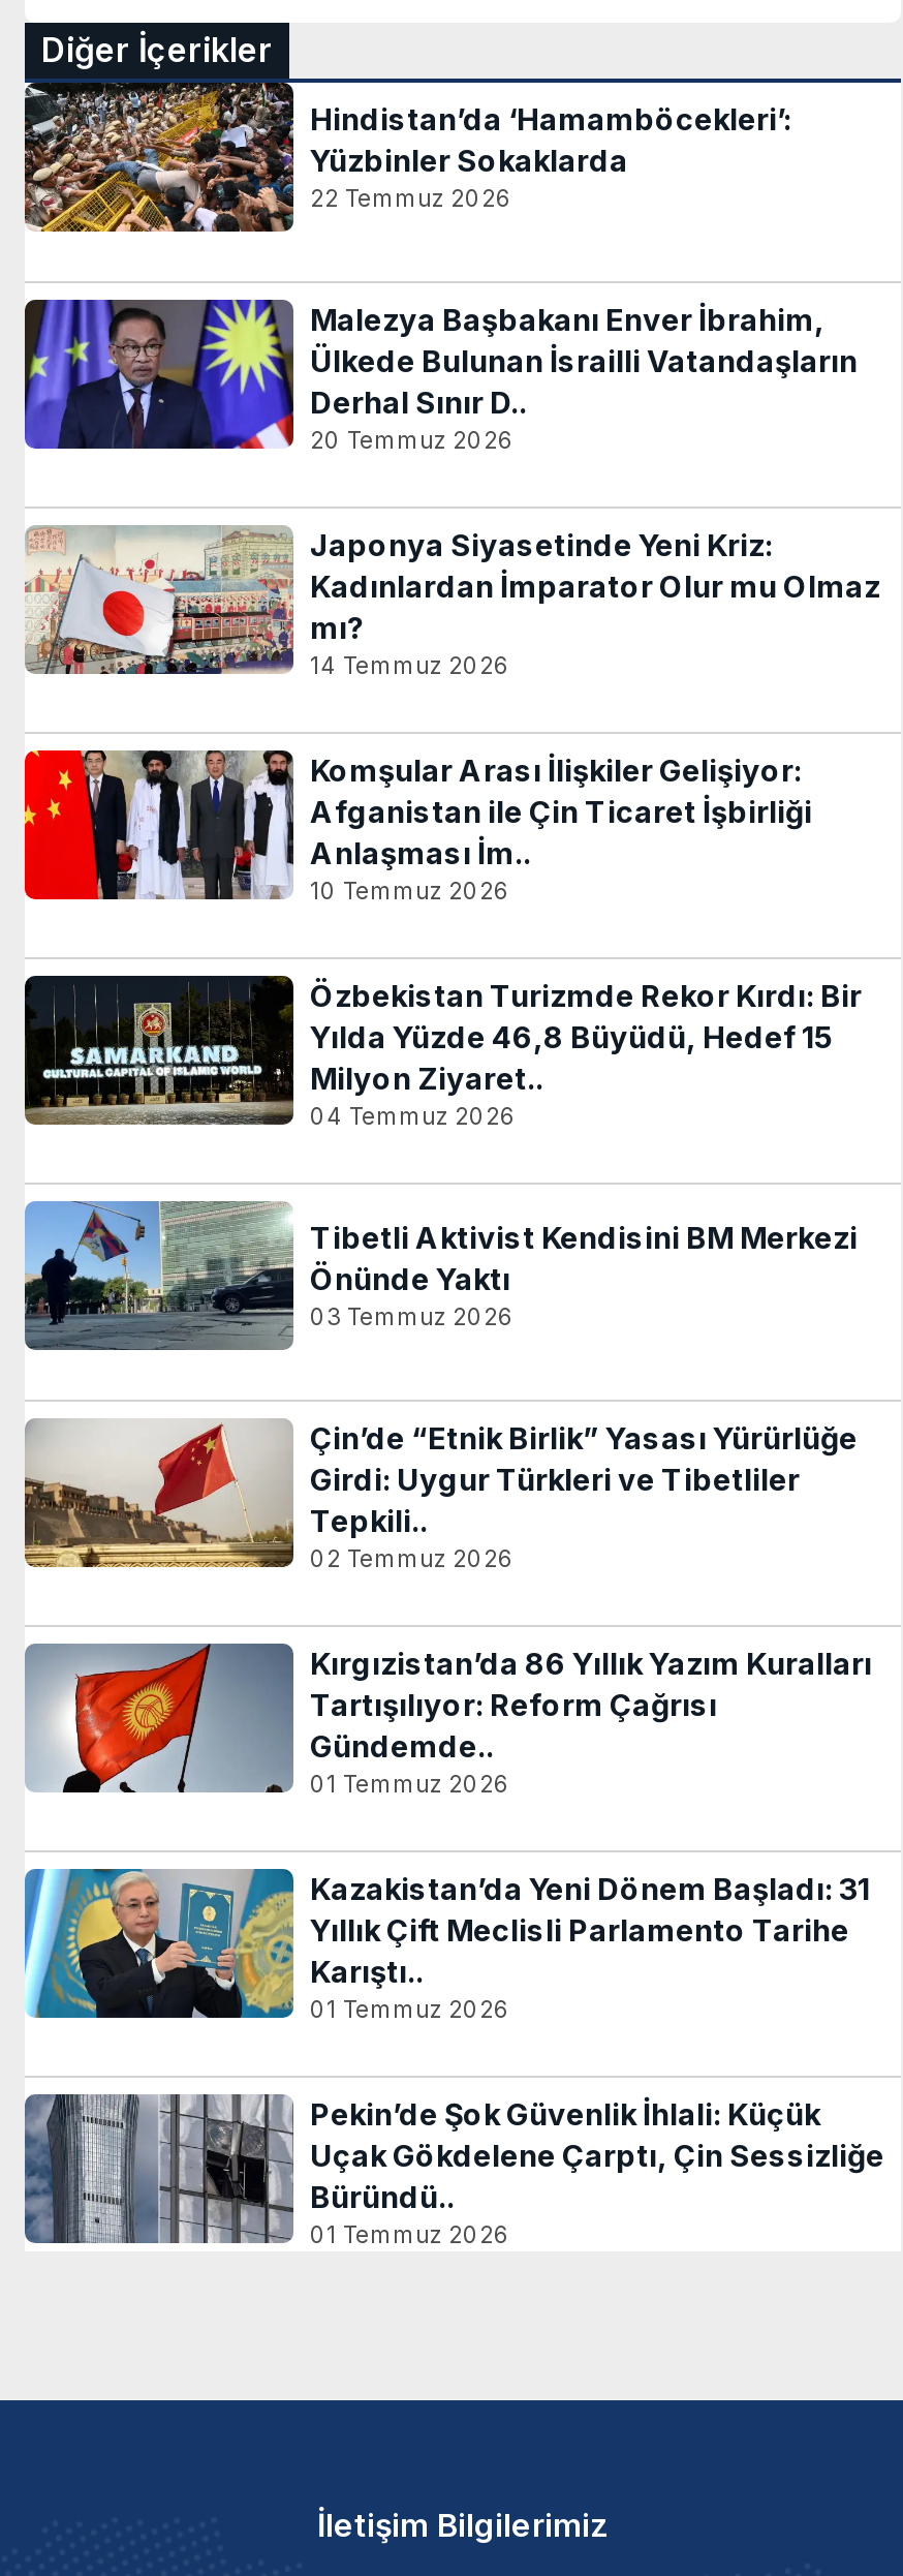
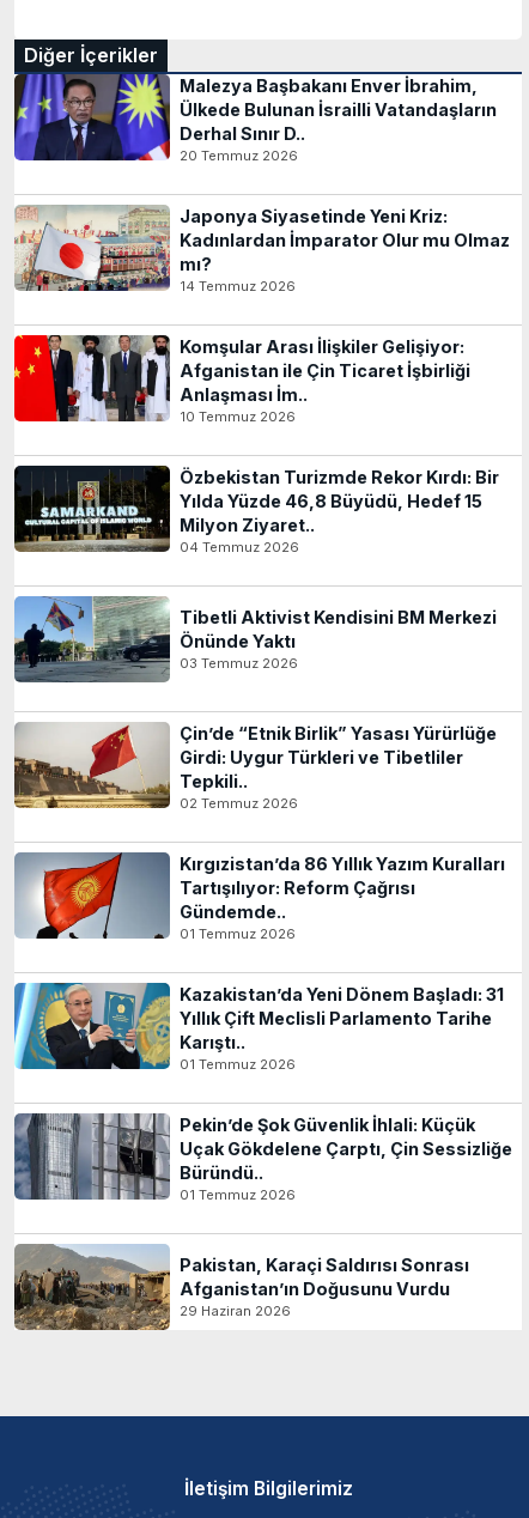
- [image]
- Hindistan’da ‘Hamamböcekleri’:
- Yüzbinler Sokaklarda
- 22 Temmuz 2026

moved up: [image] | Malezya Başbakanı Enver İbrahim, | Ülkede Bulunan İsrailli Vatandaşların | ... | Büründü.. | 01 Temmuz 2026

+ [image]
+ Pakistan, Karaçi Saldırısı Sonrası
+ Afganistan’ın Doğusunu Vurdu
+ 29 Haziran 2026
